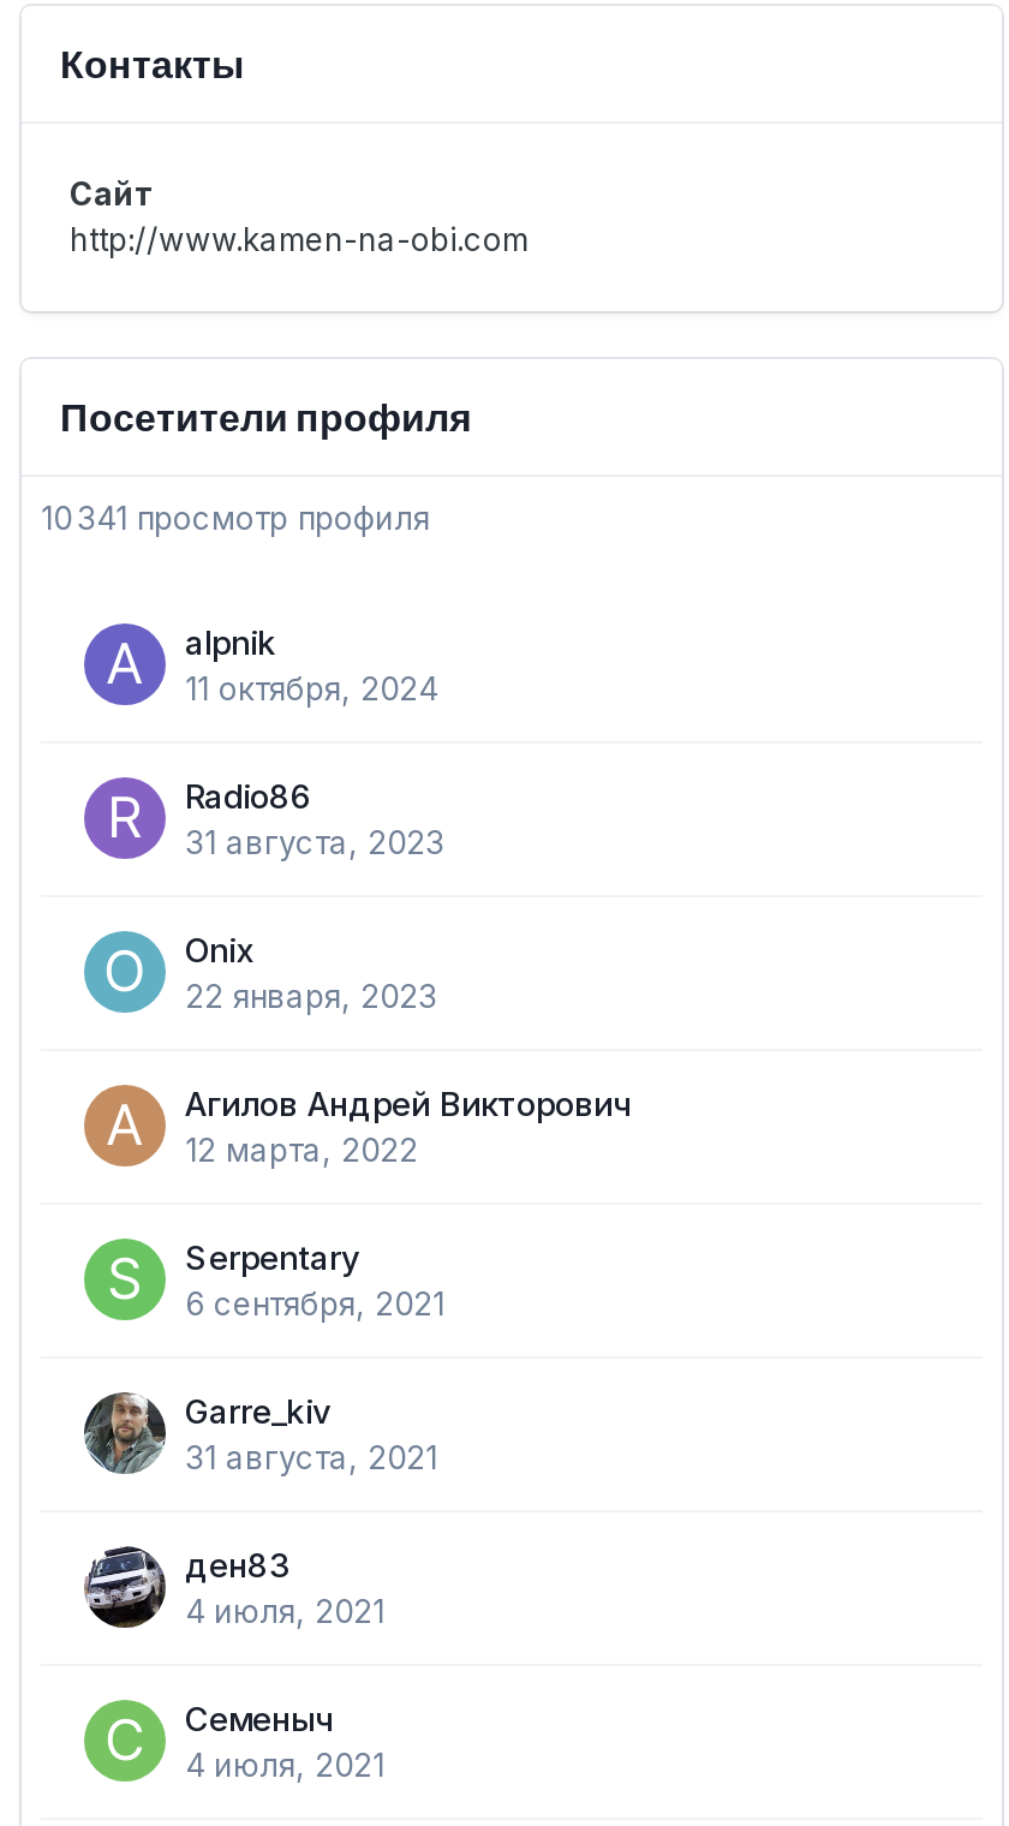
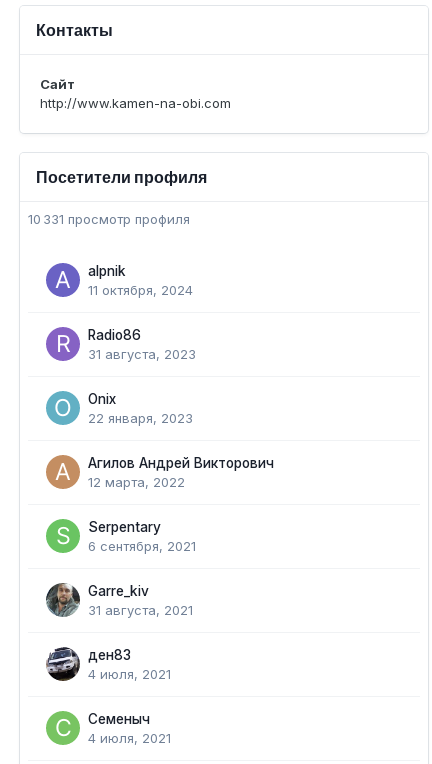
- 10 341 просмотр профиля
+ 10 331 просмотр профиля
